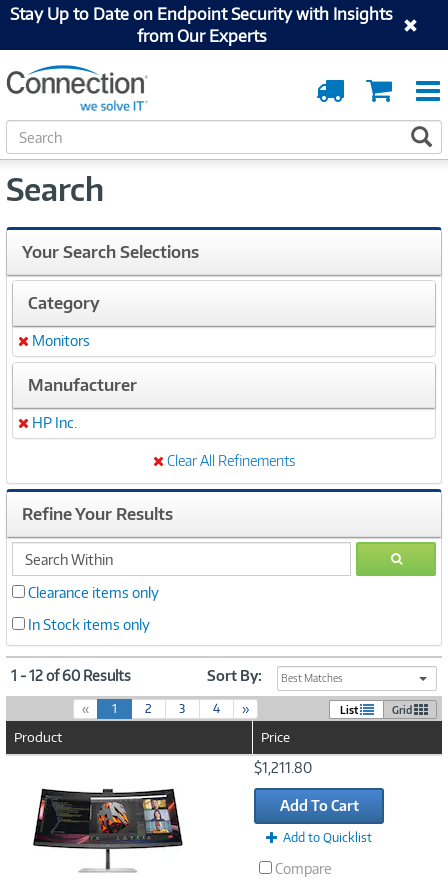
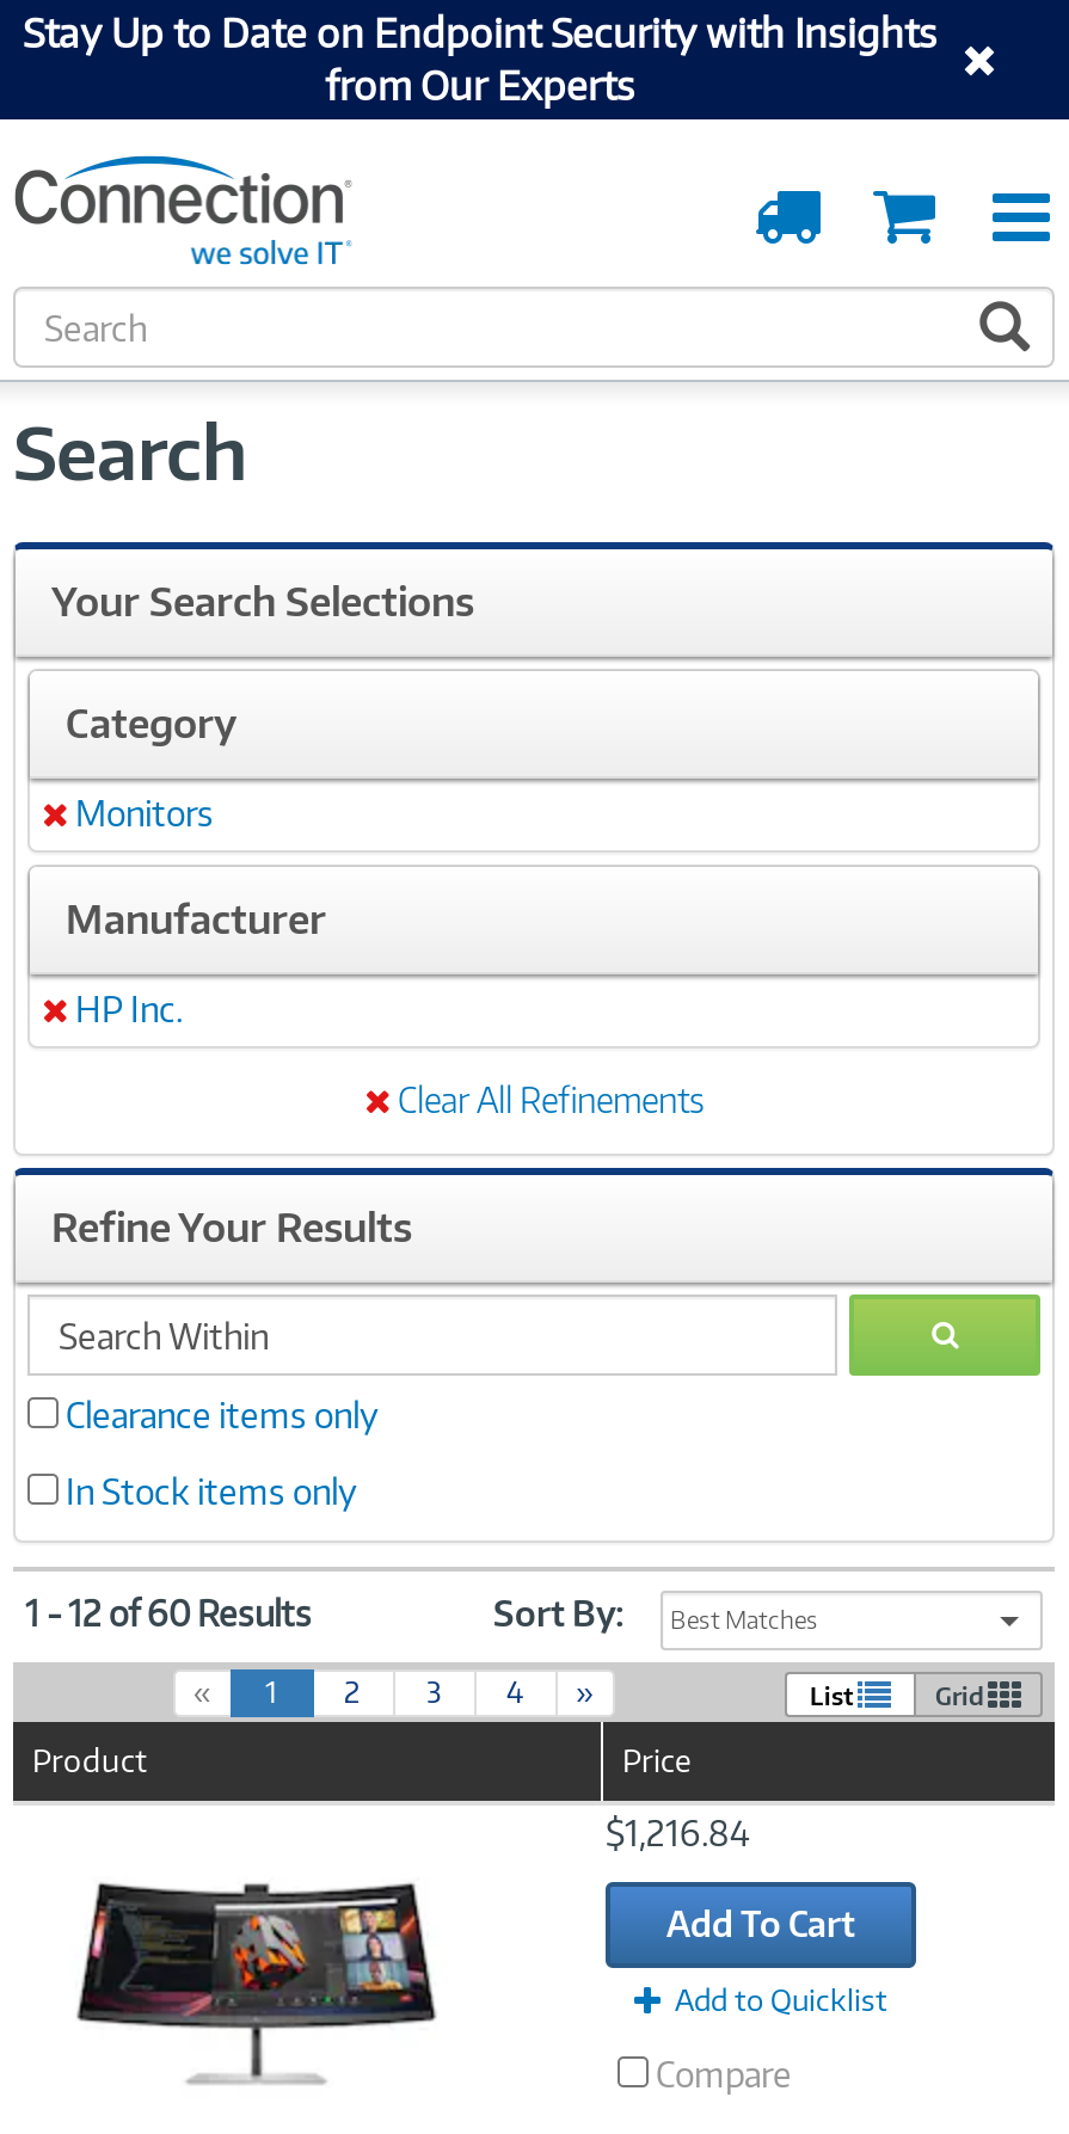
- $1,211.80
+ $1,216.84
